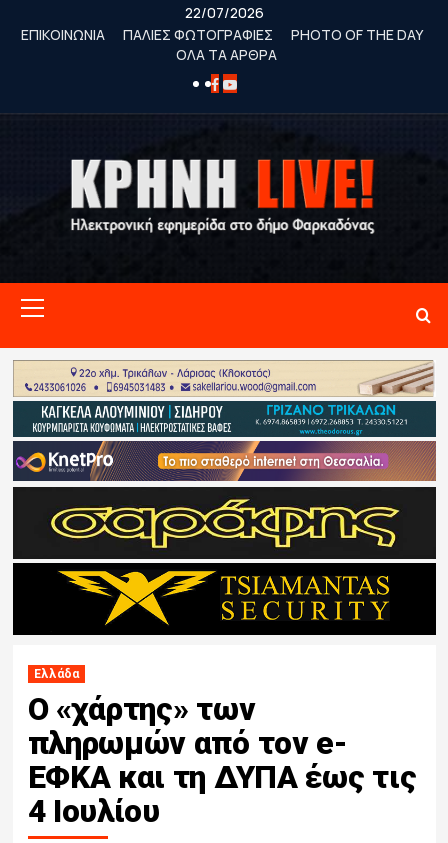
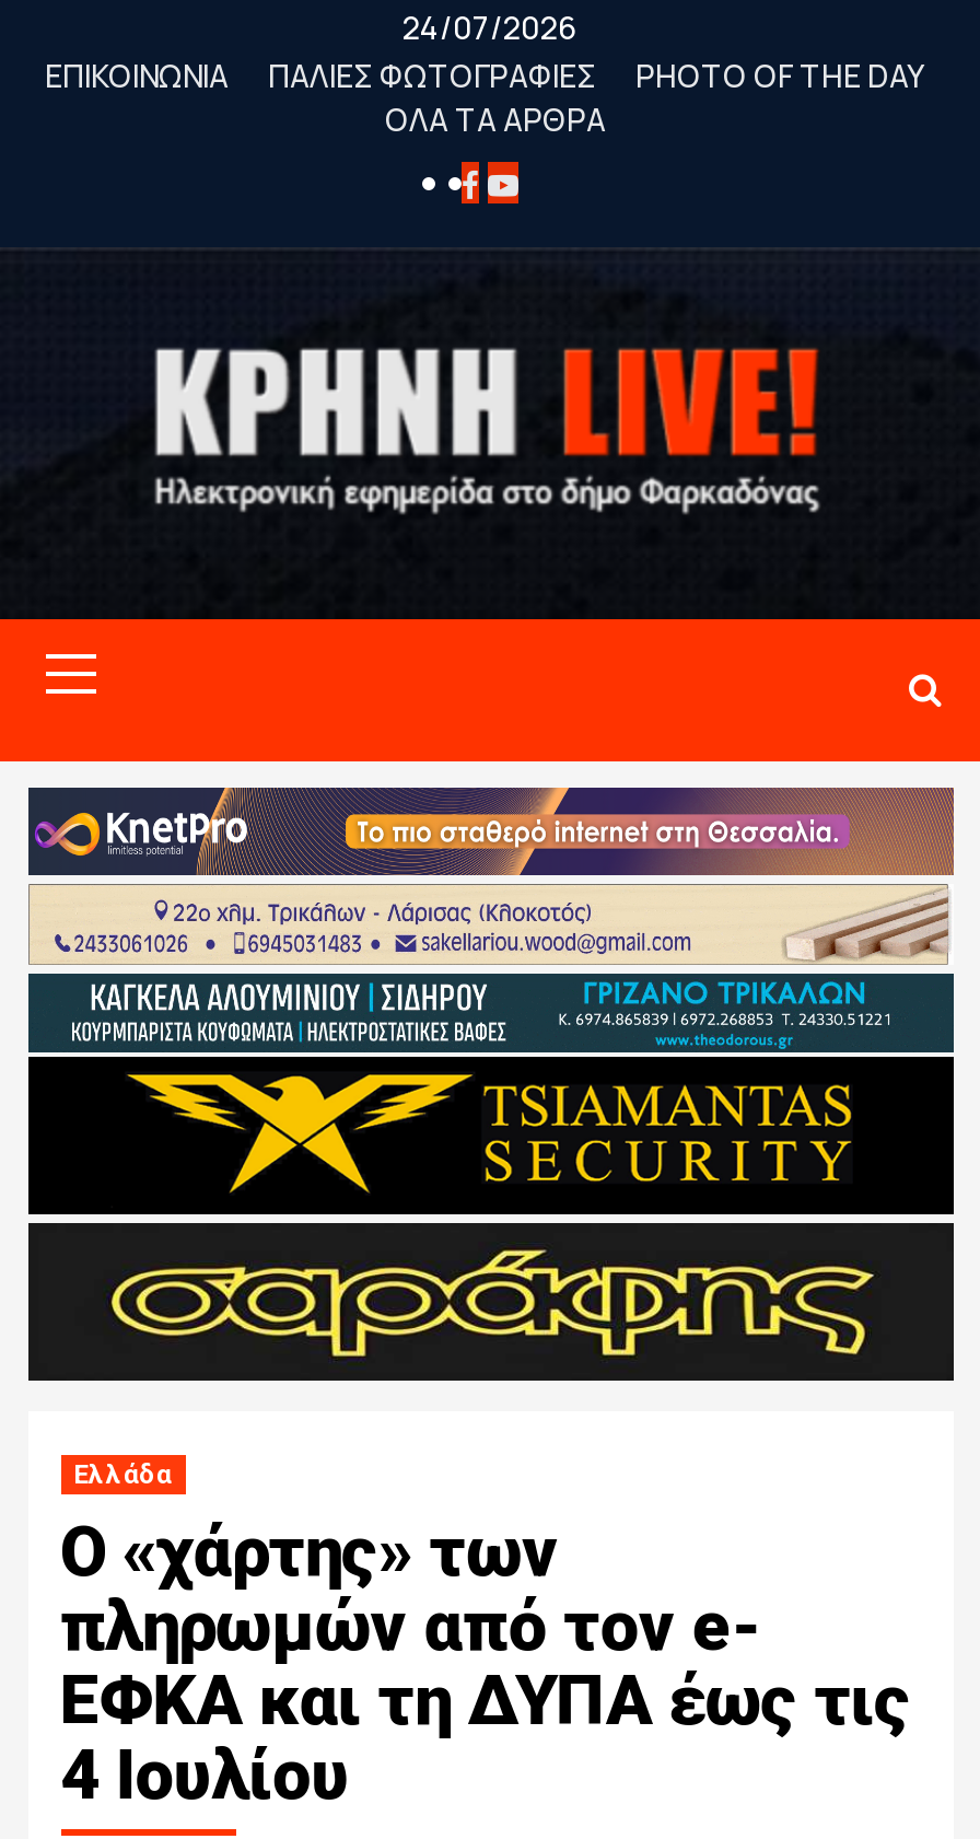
- 22/07/2026
+ 24/07/2026

- [image]
+ [image]
